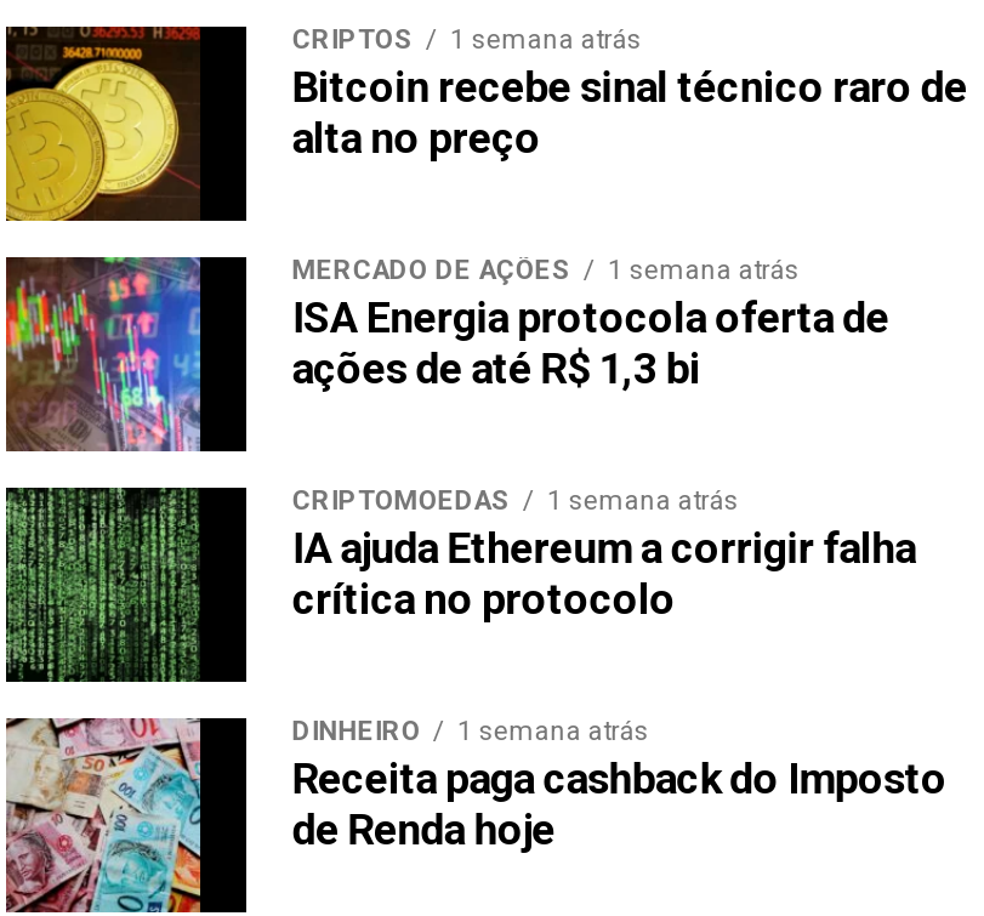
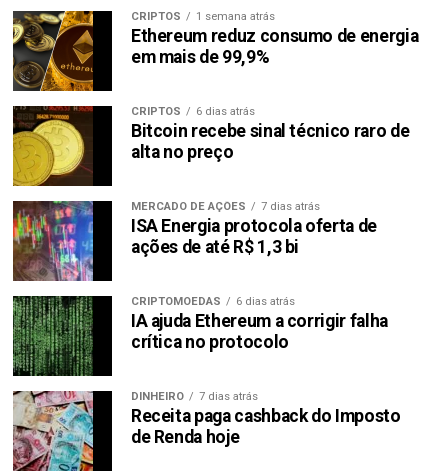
+ [image]
+ Ethereum reduz consumo de energia
+ em mais de 99,9%
+ CRIPTOS
+ 6 dias atrás

- MERCADO DE AÇÕES 1 semana atrás
+ MERCADO DE AÇÕES 7 dias atrás

- CRIPTOMOEDAS 1 semana atrás
+ CRIPTOMOEDAS 6 dias atrás

- DINHEIRO 1 semana atrás
+ DINHEIRO 7 dias atrás
